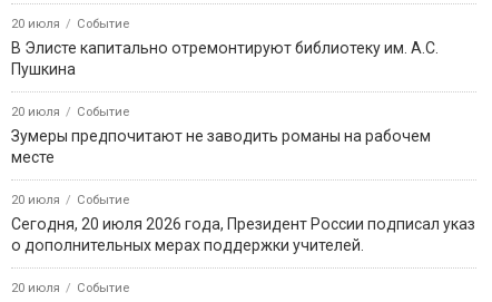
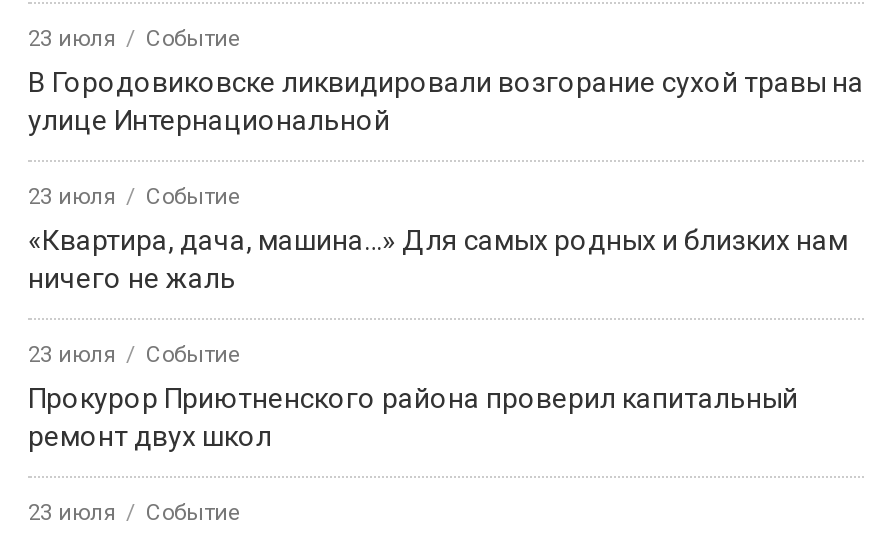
- 20 июля Событие
+ 23 июля Событие

- В Элисте капитально отремонтируют библиотеку им. А.С.
- Пушкина
+ В Городовиковске ликвидировали возгорание сухой травы на
+ улице Интернациональной

- 20 июля Событие
+ 23 июля Событие

- Зумеры предпочитают не заводить романы на рабочем
- месте
+ «Квартира, дача, машина…» Для самых родных и близких нам
+ ничего не жаль

- 20 июля Событие
+ 23 июля Событие

- Сегодня, 20 июля 2026 года, Президент России подписал указ
- о дополнительных мерах поддержки учителей.
+ Прокурор Приютненского района проверил капитальный
+ ремонт двух школ

- 20 июля Событие
+ 23 июля Событие
